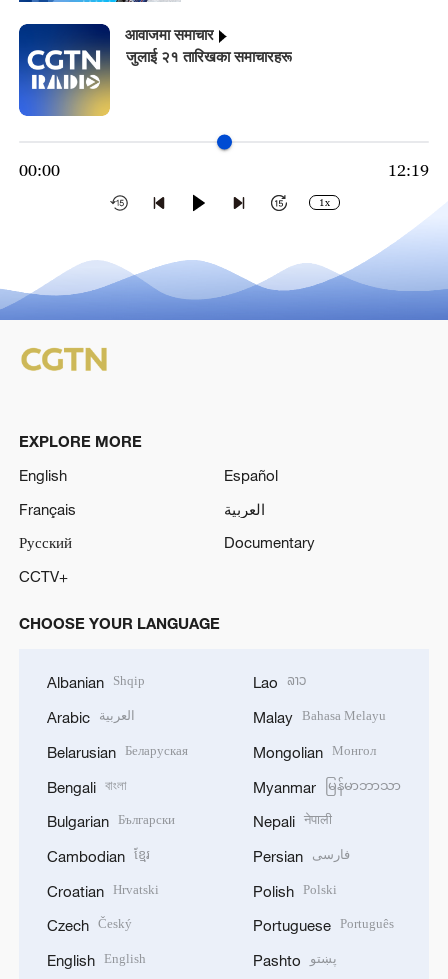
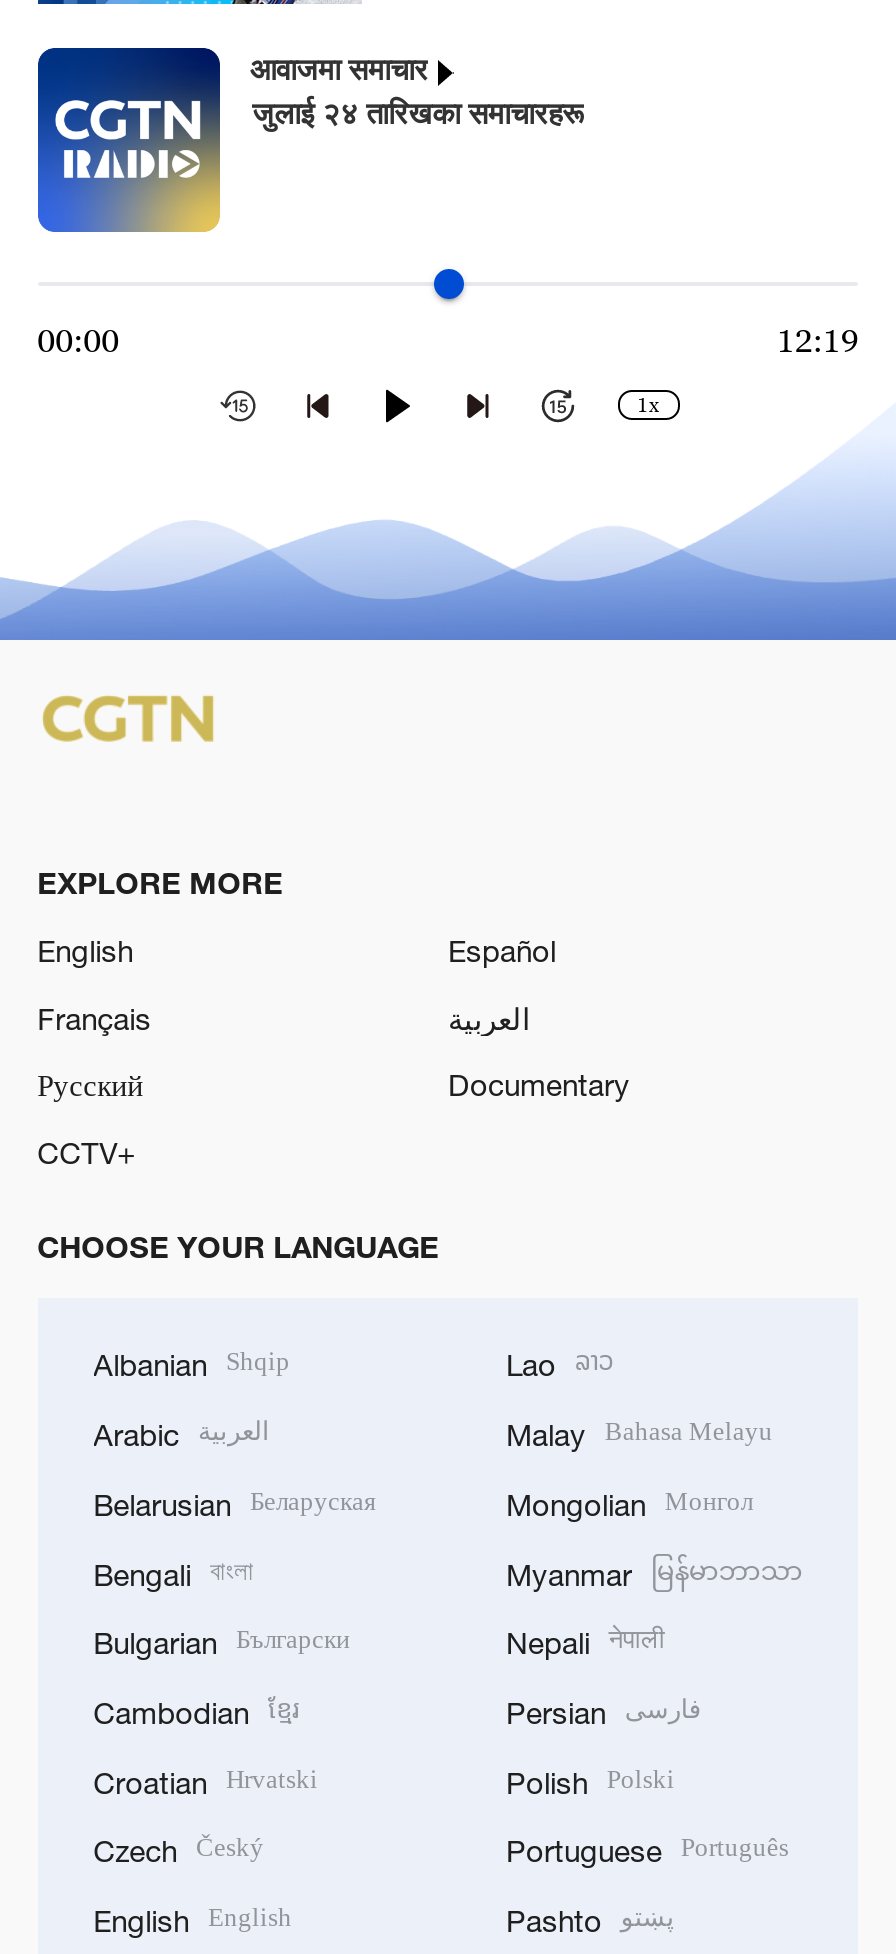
- जुलाई २१ तारिखका समाचारहरू
+ जुलाई २४ तारिखका समाचारहरू
